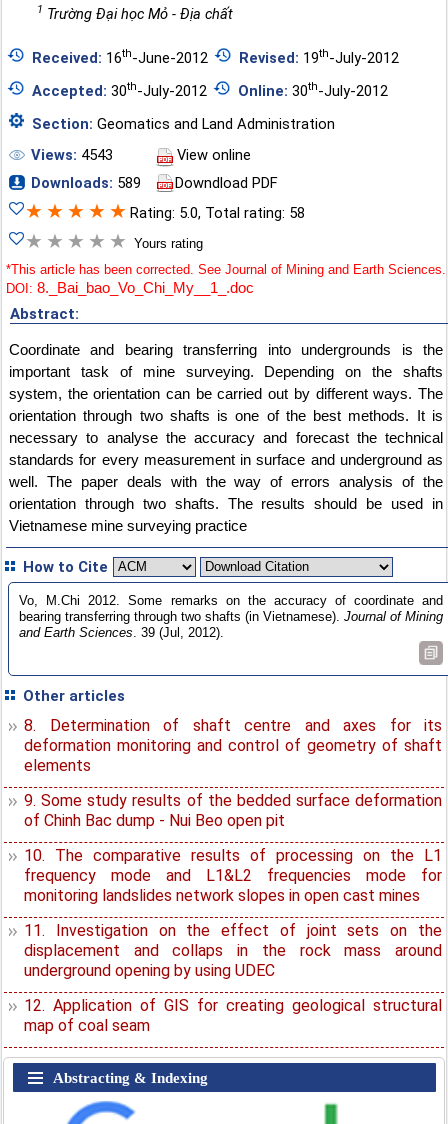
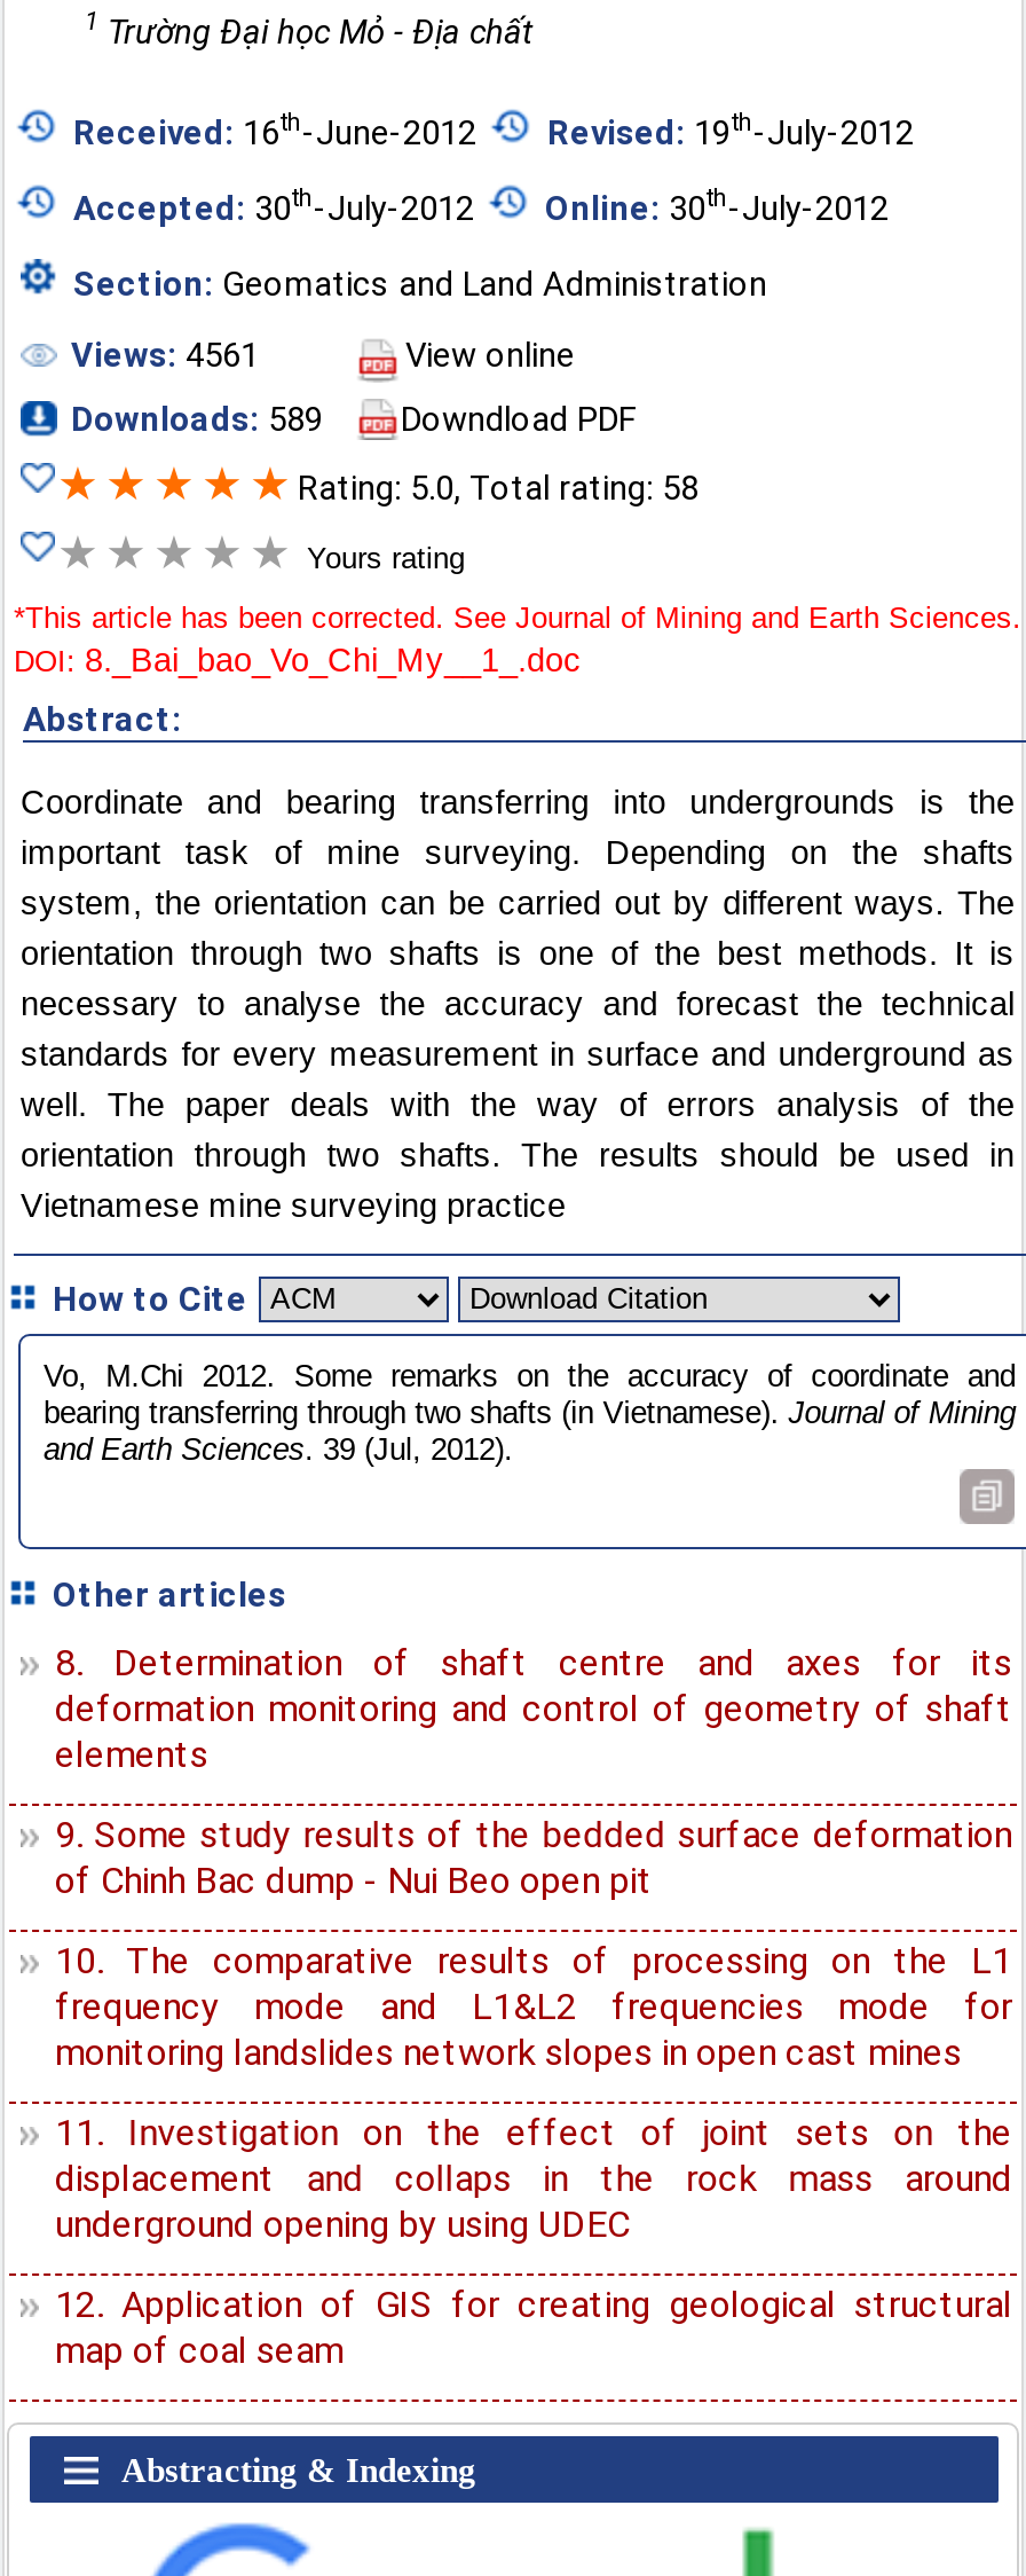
- Views: 4543
+ Views: 4561
